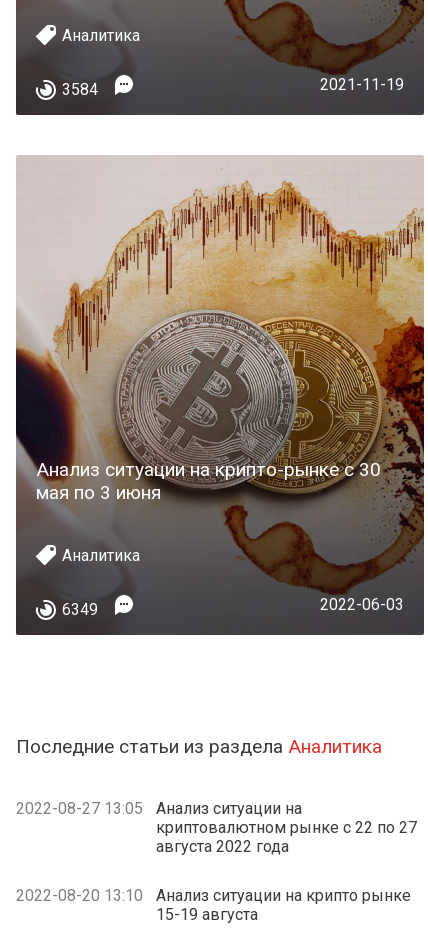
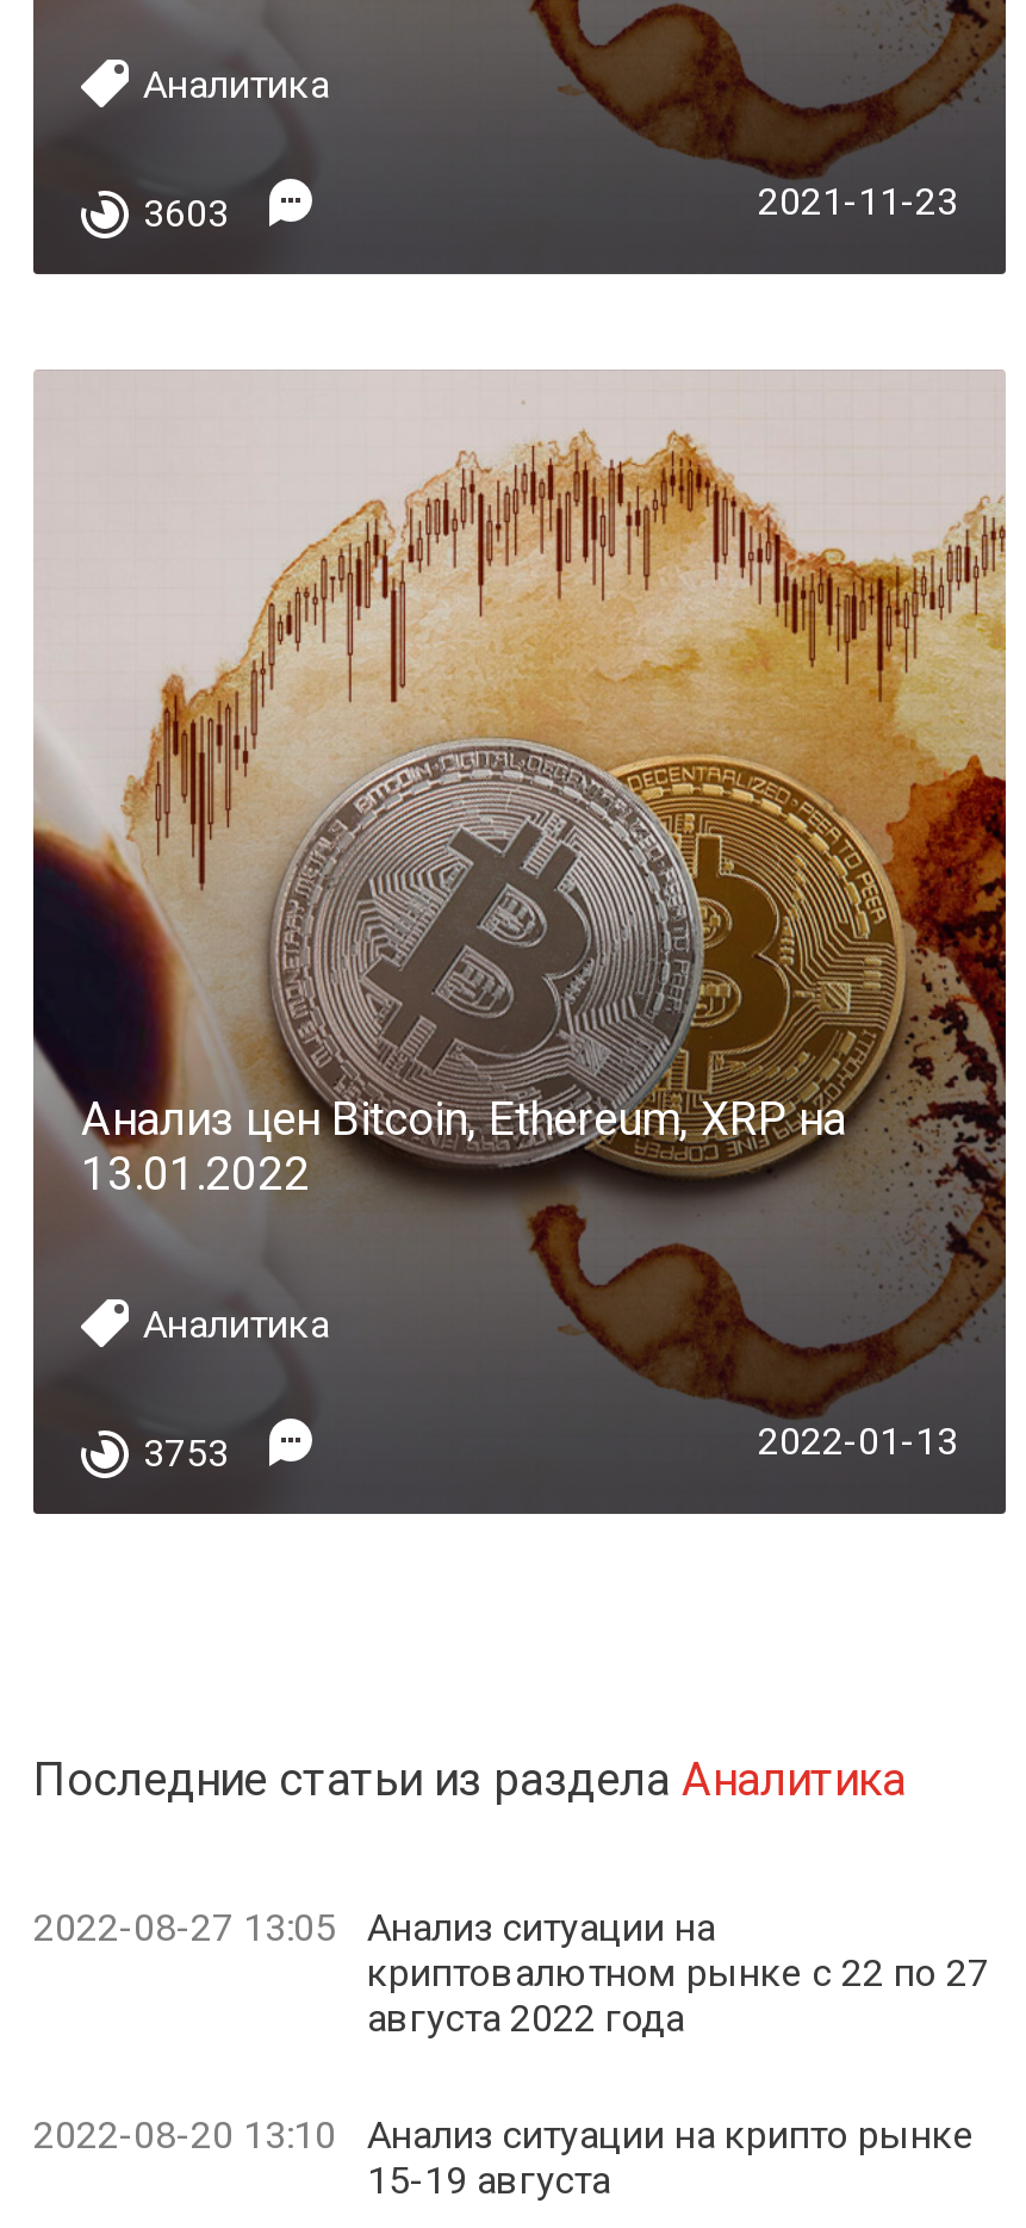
- 3584
+ 3603

- 2021-11-19
+ 2021-11-23

- Анализ ситуации на крипто-рынке с 30
- мая по 3 июня
+ Анализ цен Bitcoin, Ethereum, XRP на
+ 13.01.2022

- 6349
- 2022-06-03
+ 3753
+ 2022-01-13
